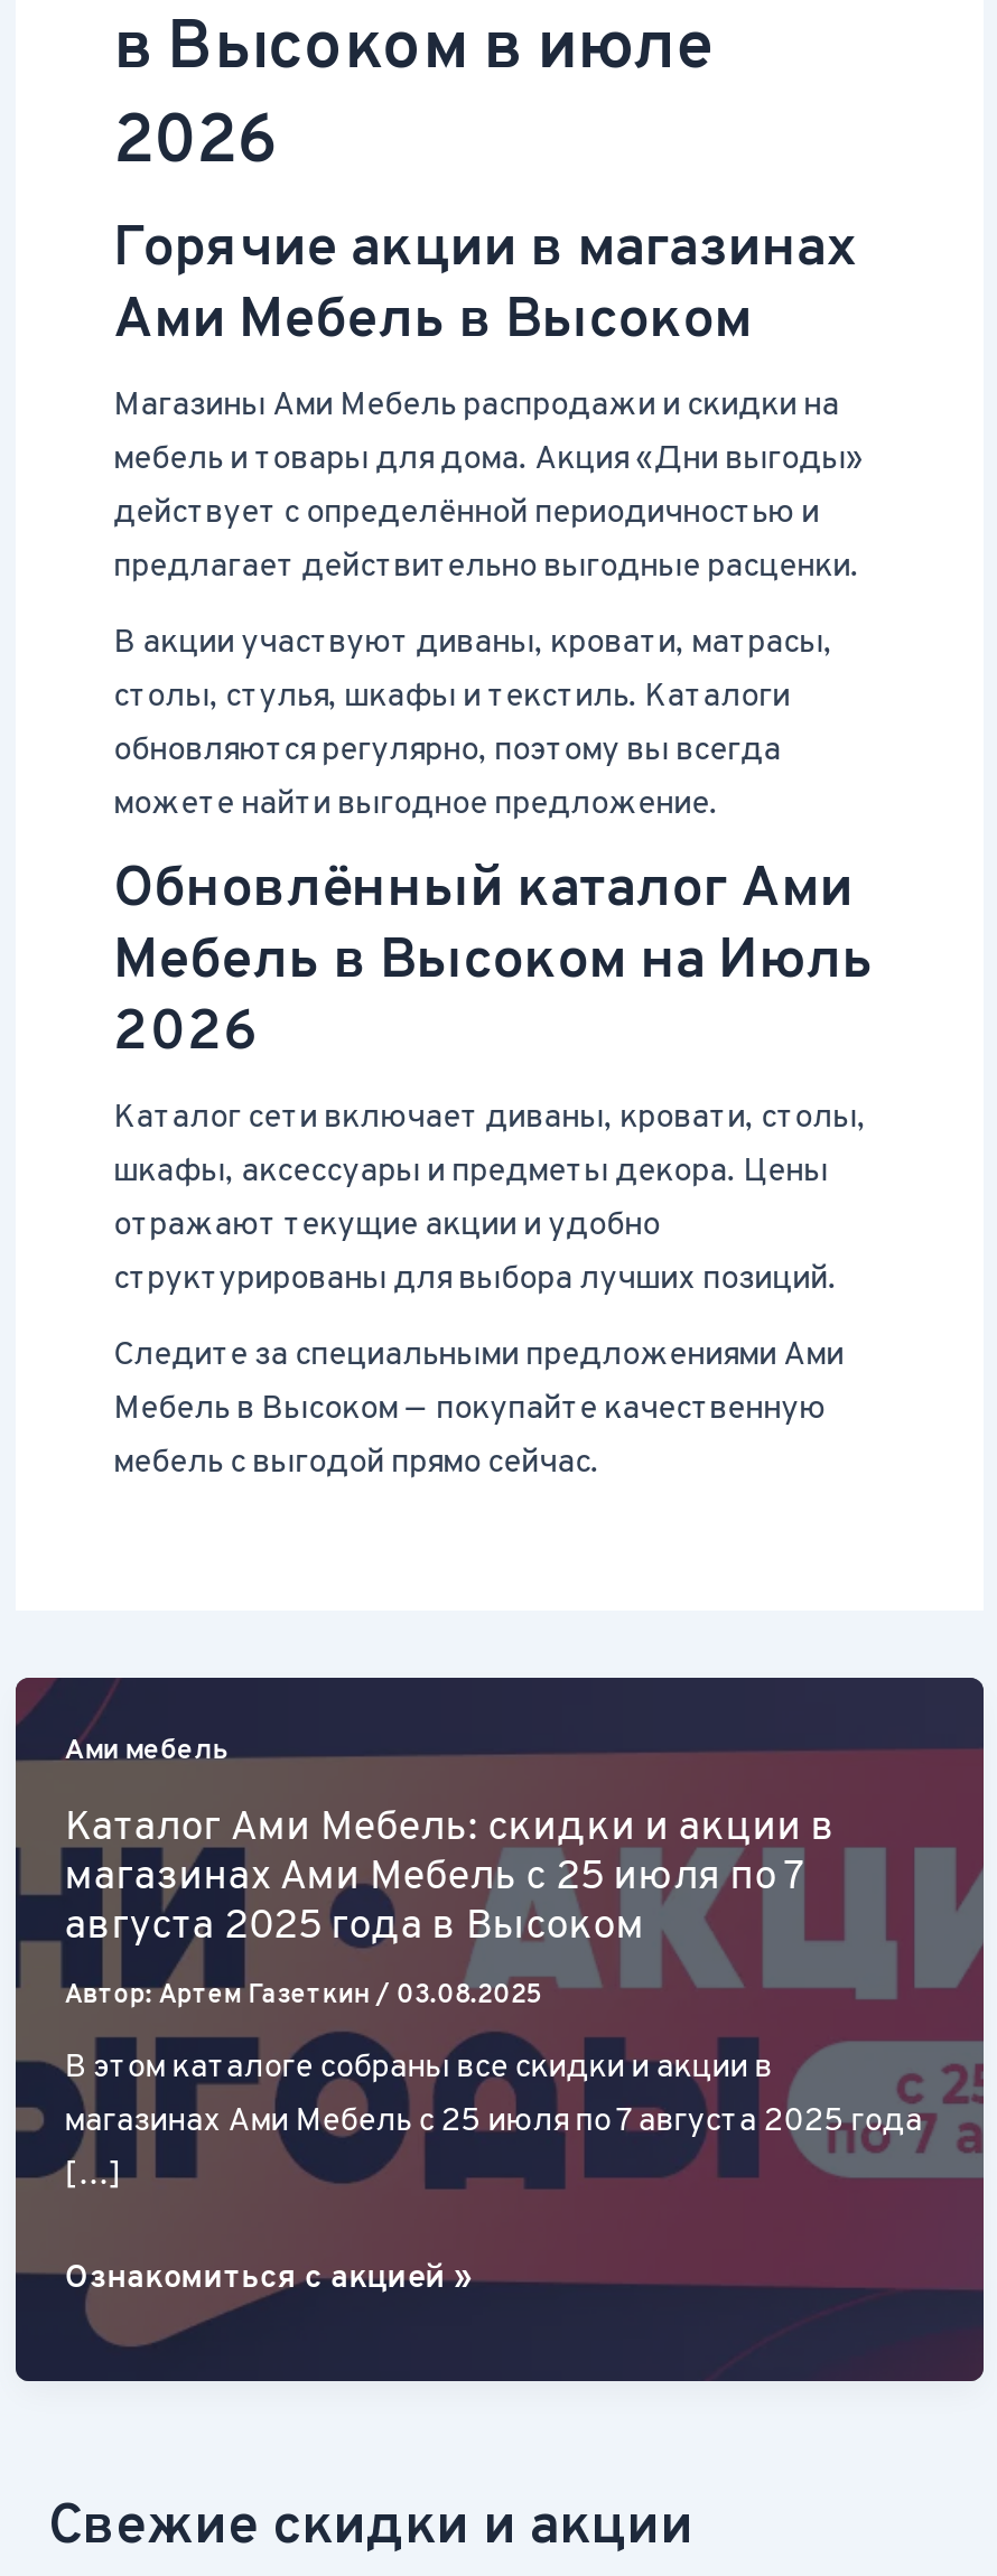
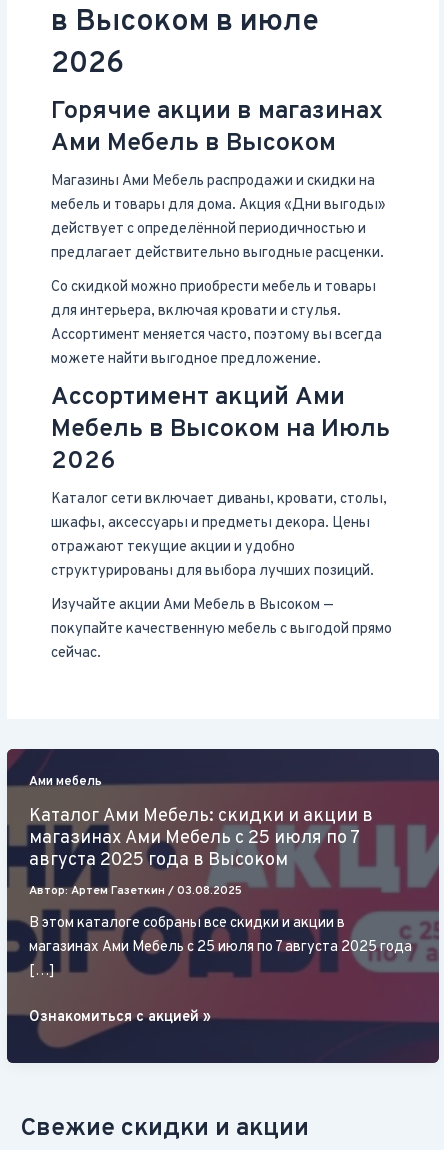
- В акции участвуют диваны, кровати, матрасы,
- столы, стулья, шкафы и текстиль. Каталоги
- обновляются регулярно, поэтому вы всегда
+ Со скидкой можно приобрести мебель и товары
+ для интерьера, включая кровати и стулья.
+ Ассортимент меняется часто, поэтому вы всегда

- Обновлённый каталог Ами
+ Ассортимент акций Ами

- Следите за специальными предложениями Ами
- Мебель в Высоком — покупайте качественную
- мебель с выгодой прямо сейчас.
+ Изучайте акции Ами Мебель в Высоком —
+ покупайте качественную мебель с выгодой прямо
+ сейчас.
